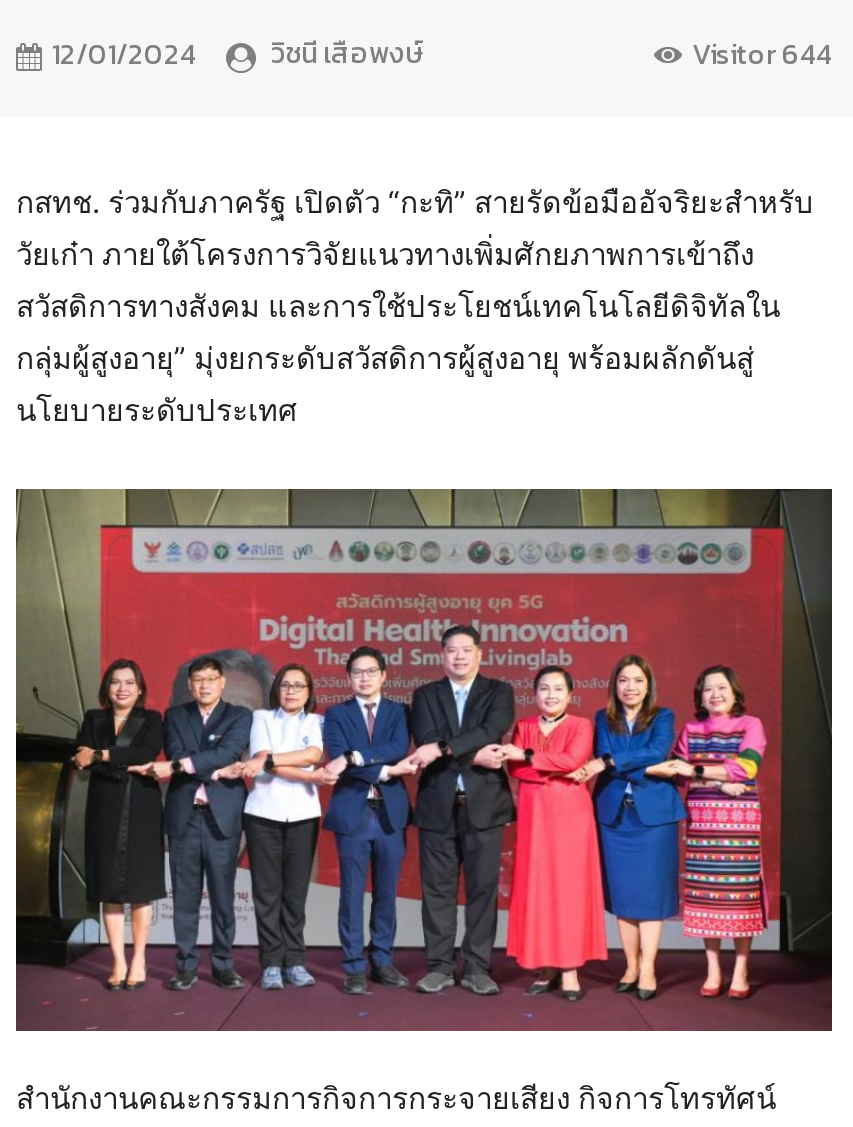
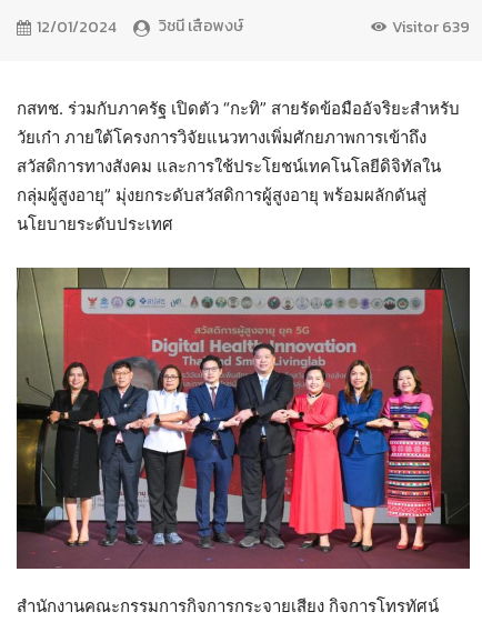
- Visitor644
+ Visitor639
